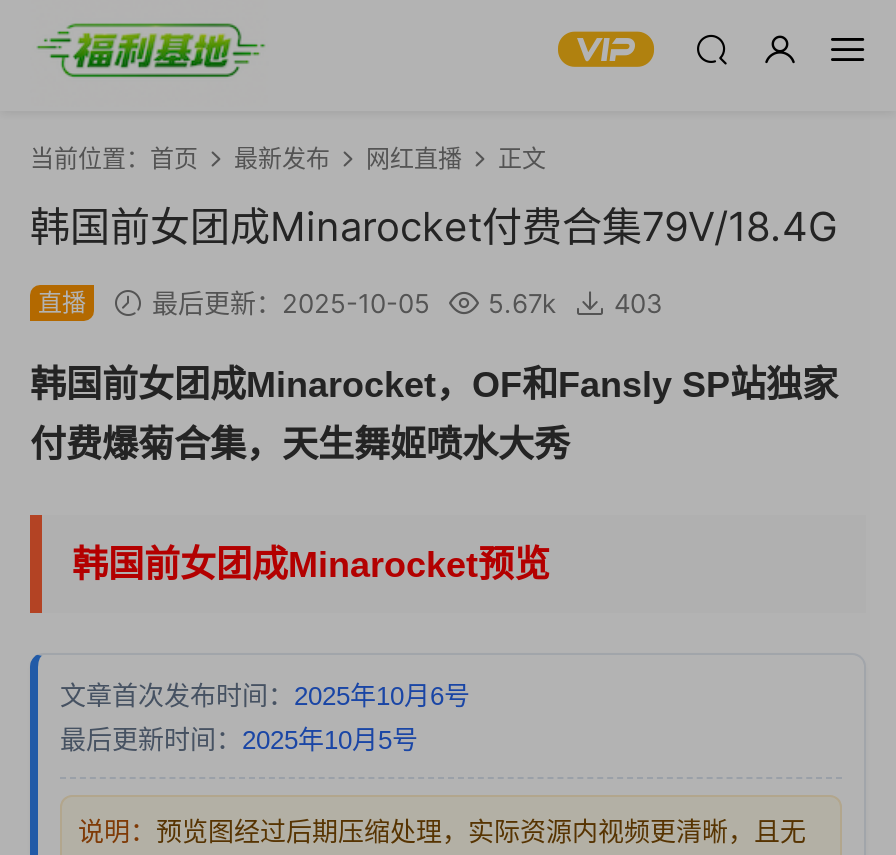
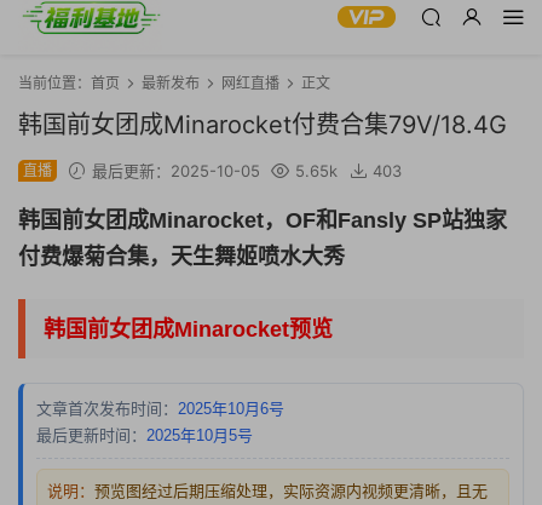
- 最后更新：2025-10-05 5.67k 403
+ 最后更新：2025-10-05 5.65k 403
